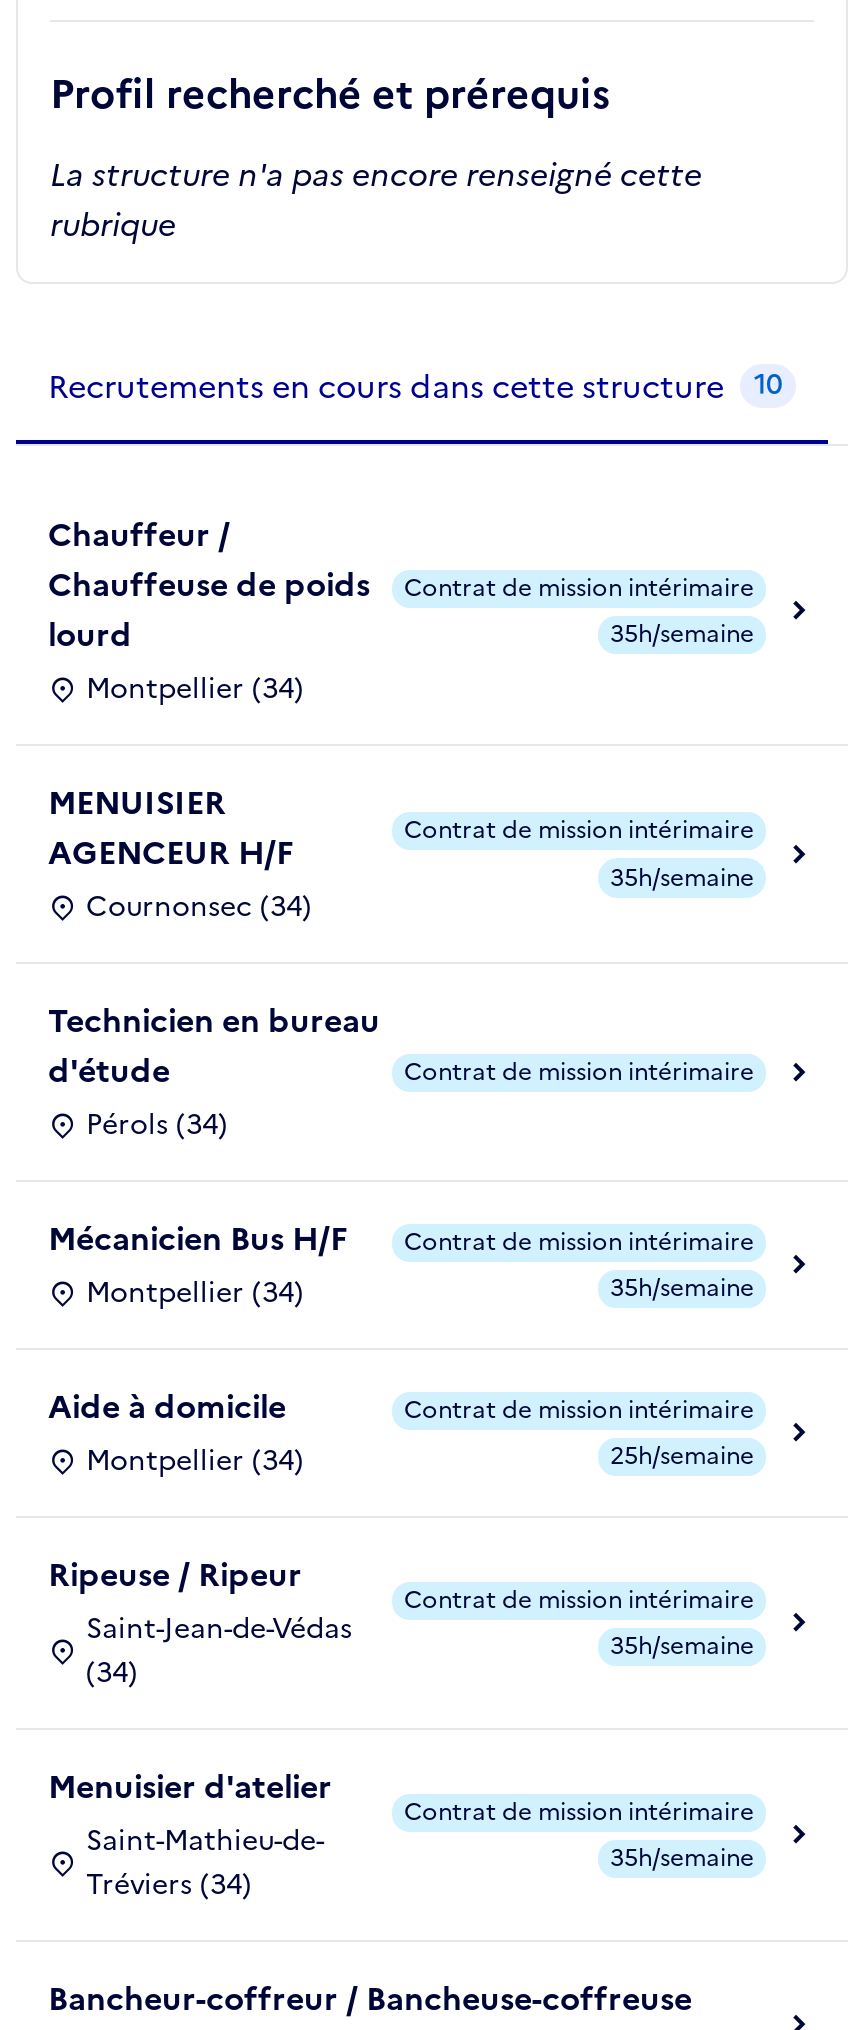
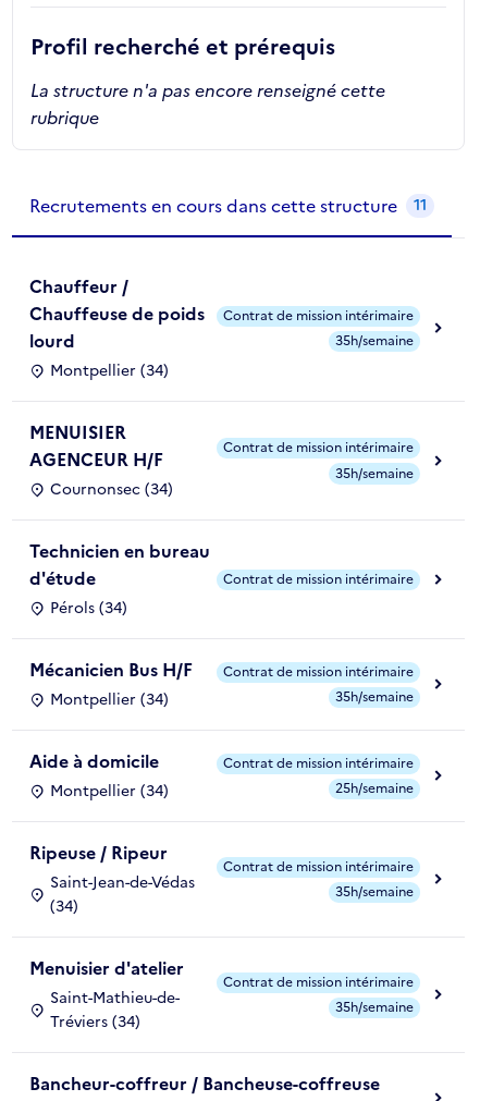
- 10
+ 11
